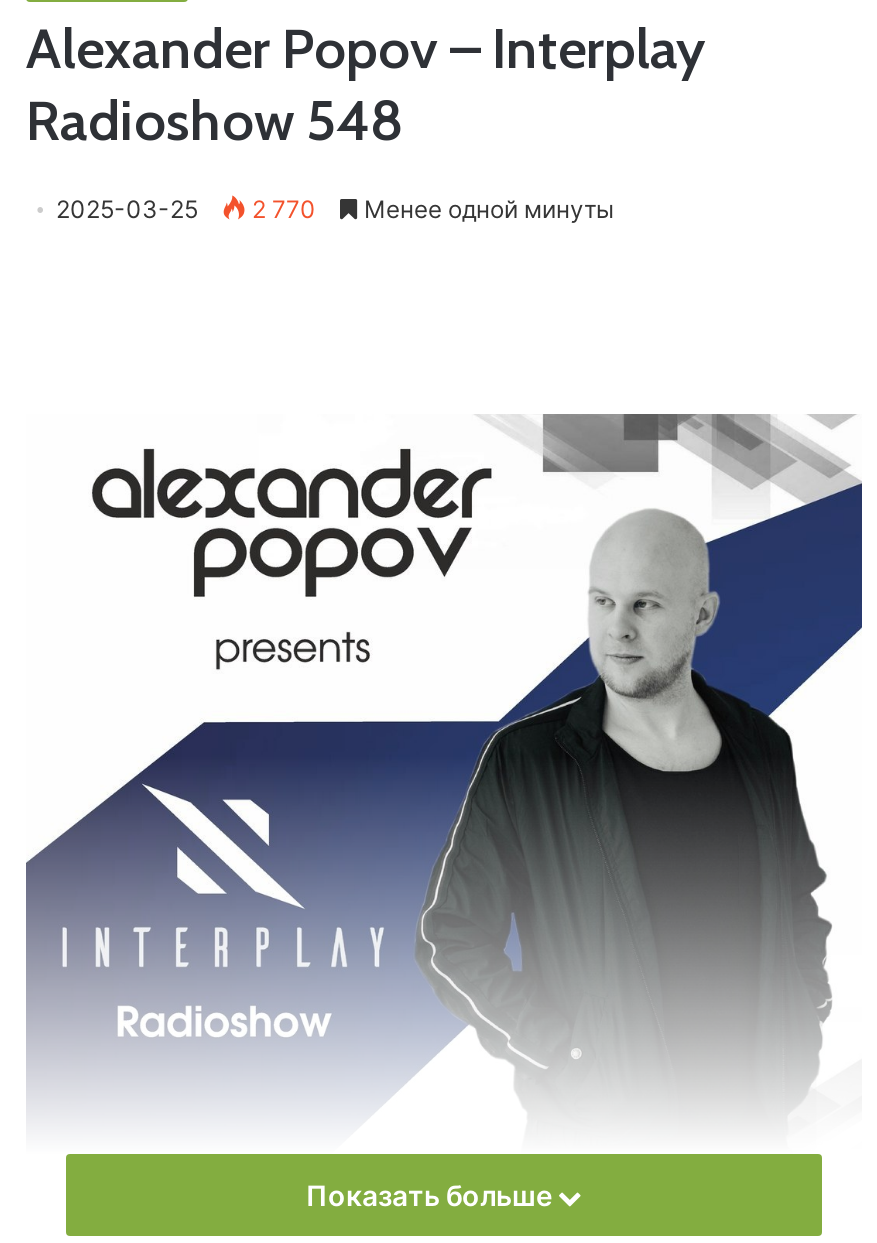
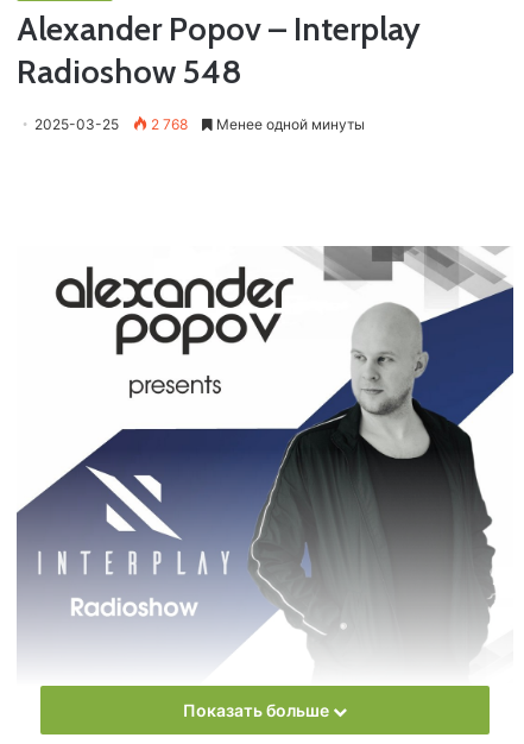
- 2025-03-25 2 770 Менее одной минуты
+ 2025-03-25 2 768 Менее одной минуты
